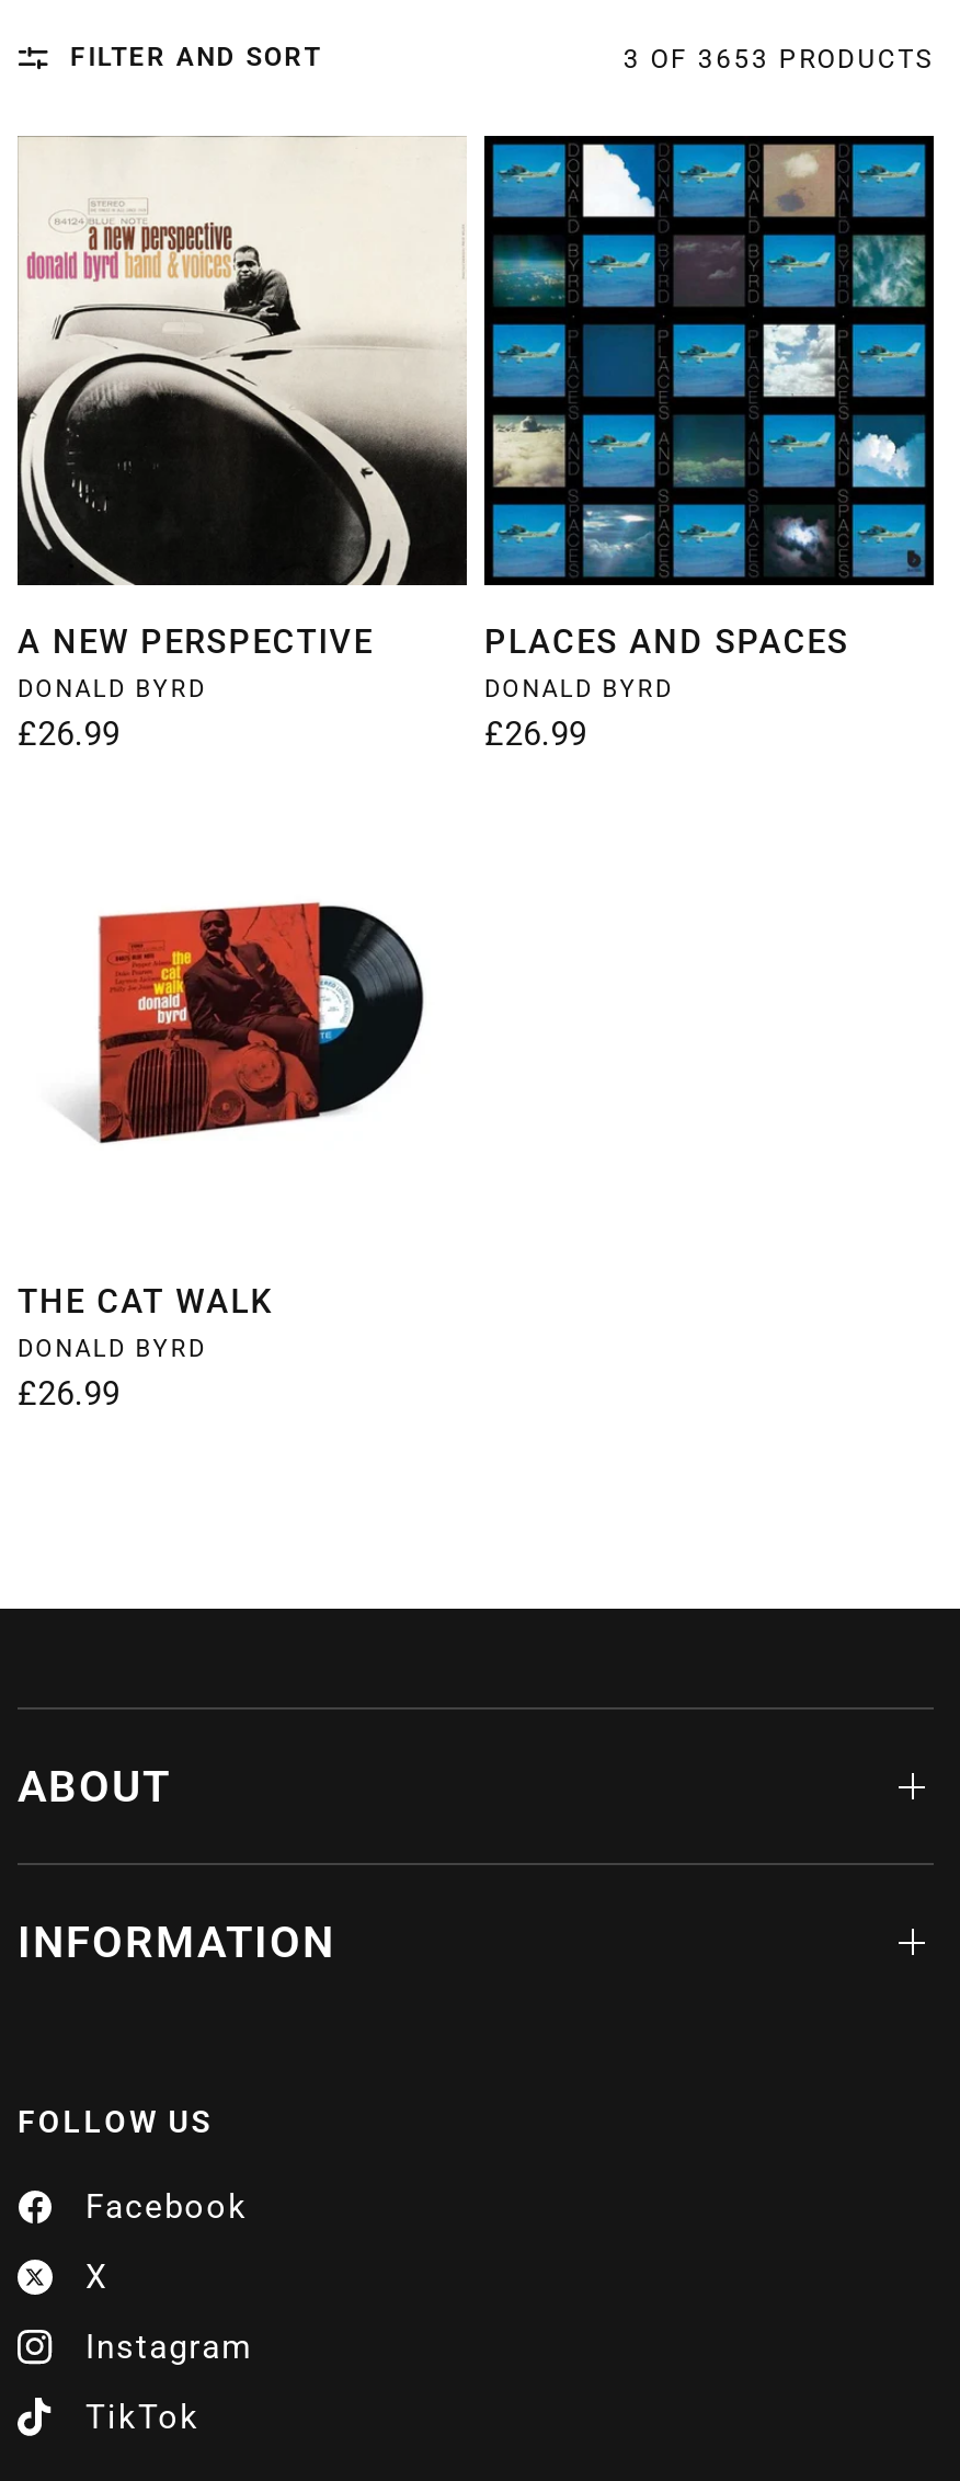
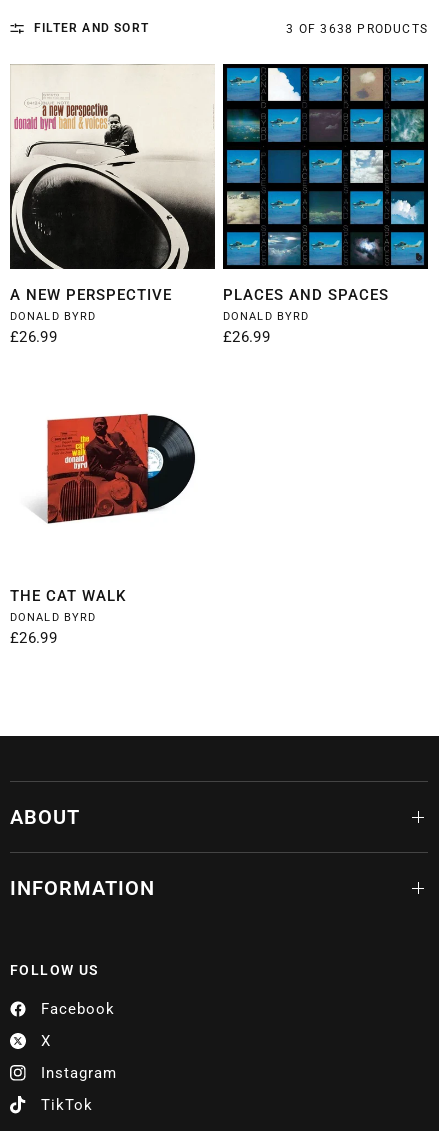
- 3 OF 3653 PRODUCTS
+ 3 OF 3638 PRODUCTS
